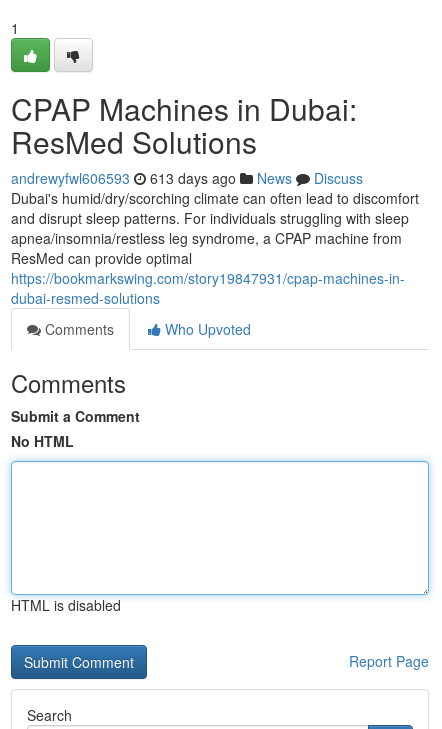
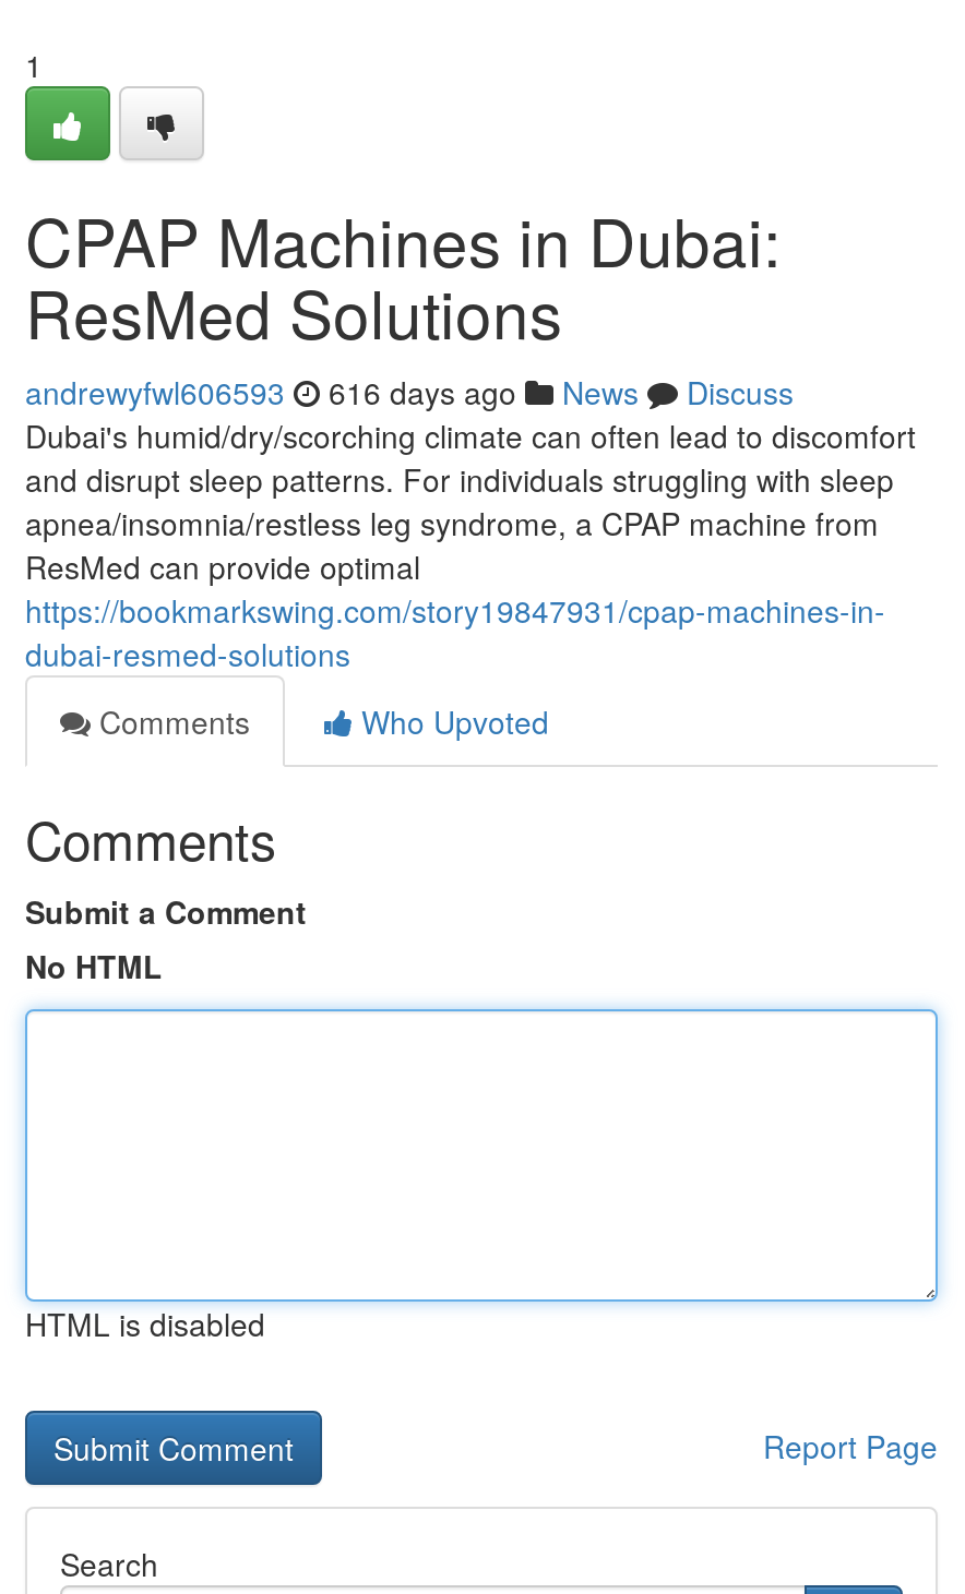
- andrewyfwl606593 613 days ago News Discuss
+ andrewyfwl606593 616 days ago News Discuss
